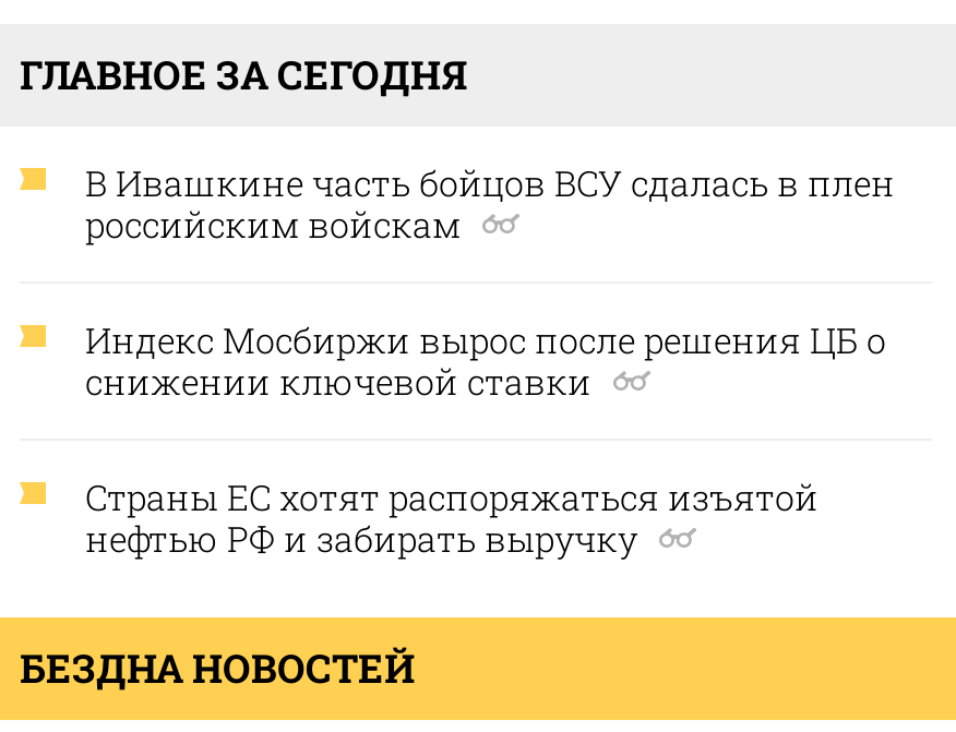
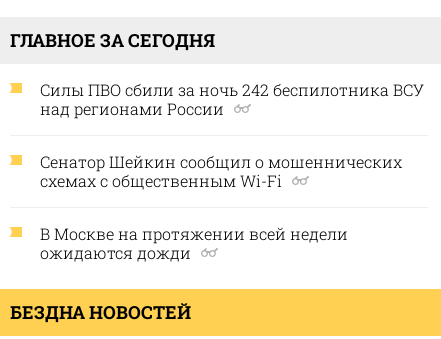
- В Ивашкине часть бойцов ВСУ сдалась в плен
- российским войскам
+ Силы ПВО сбили за ночь 242 беспилотника ВСУ
+ над регионами России

- Индекс Мосбиржи вырос после решения ЦБ о
- снижении ключевой ставки
+ Сенатор Шейкин сообщил о мошеннических
+ схемах с общественным Wi-Fi

- Страны ЕС хотят распоряжаться изъятой
- нефтью РФ и забирать выручку
+ В Москве на протяжении всей недели
+ ожидаются дожди
